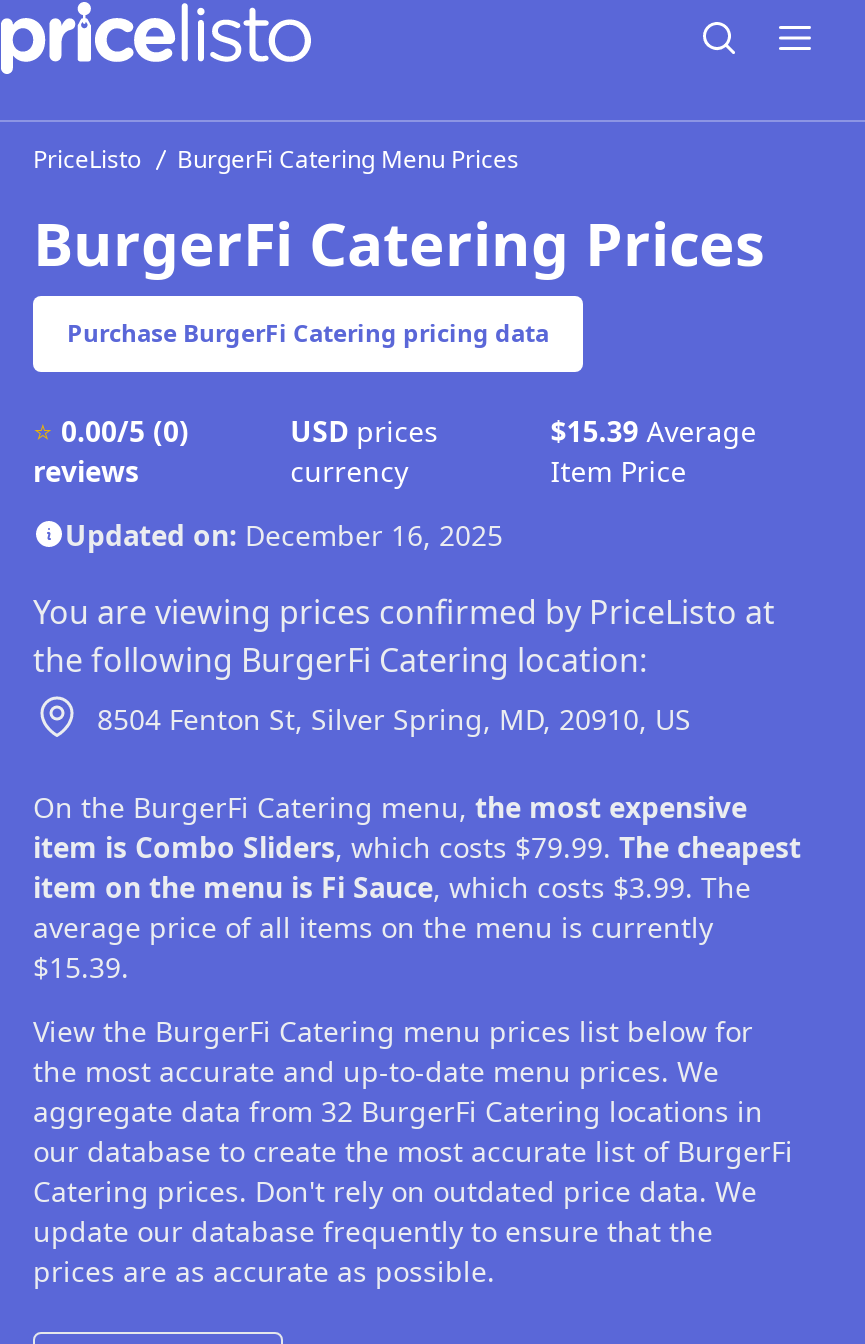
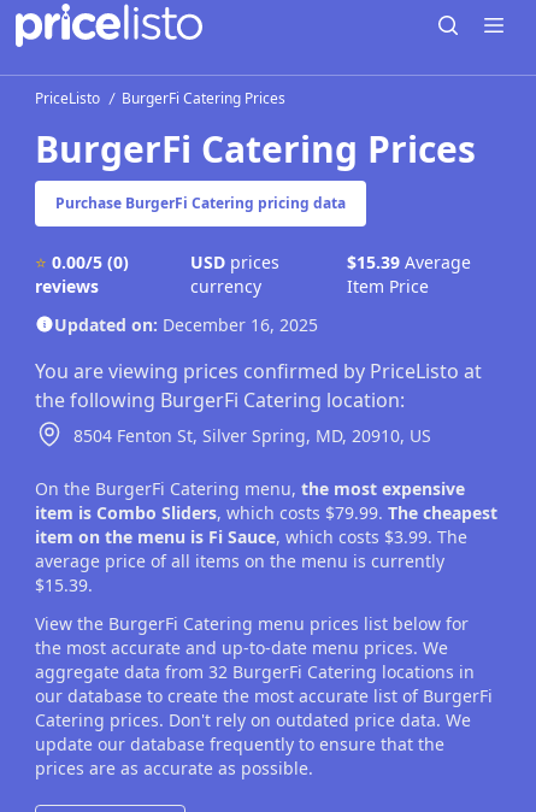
- BurgerFi Catering Menu Prices
+ BurgerFi Catering Prices
